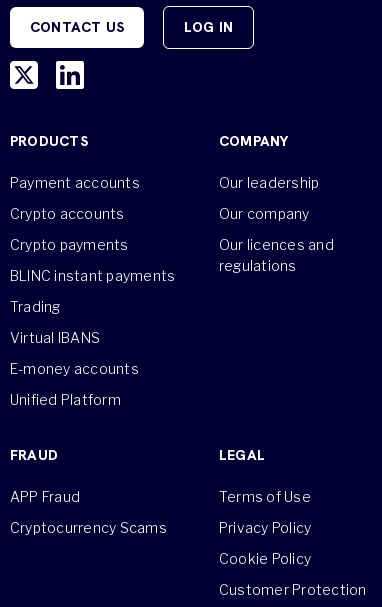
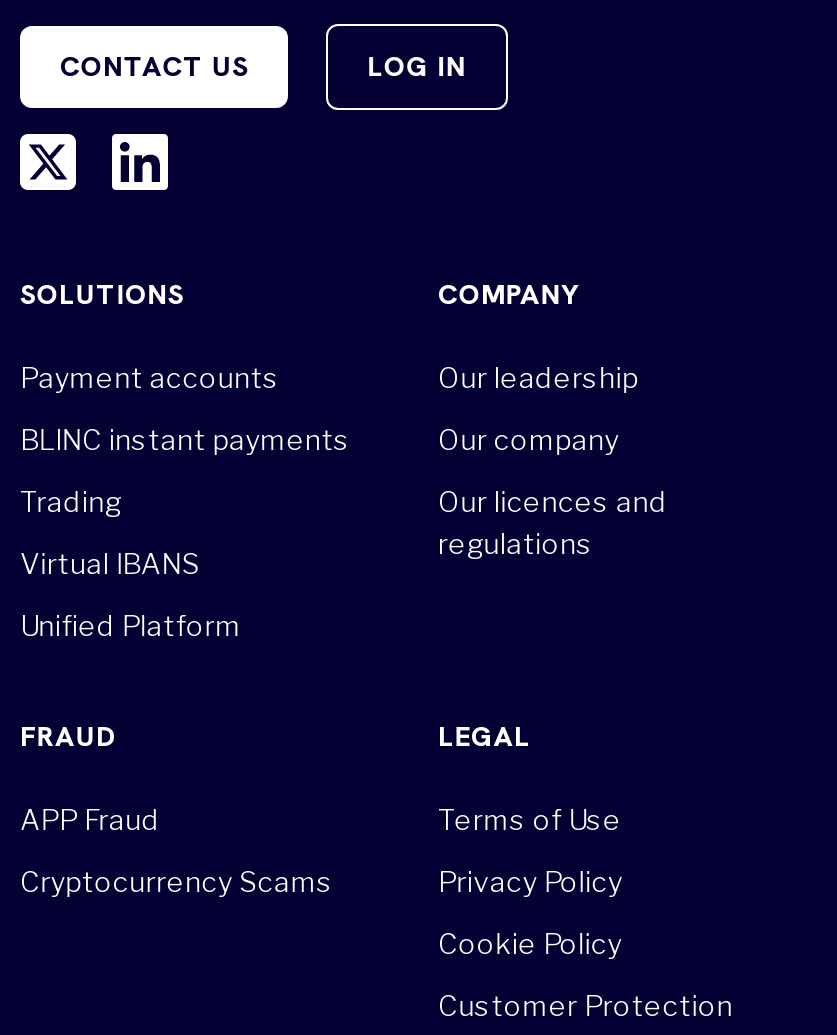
- PRODUCTS
+ SOLUTIONS

- Crypto accounts
- Crypto payments

- E-money accounts
